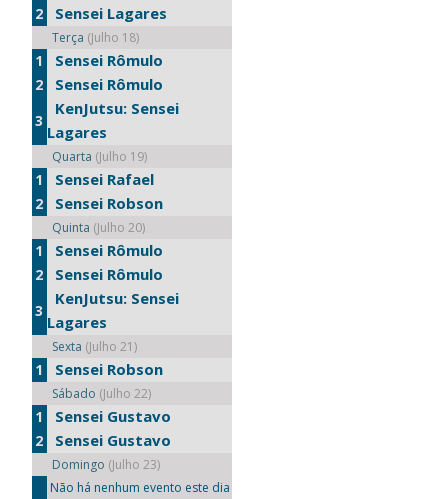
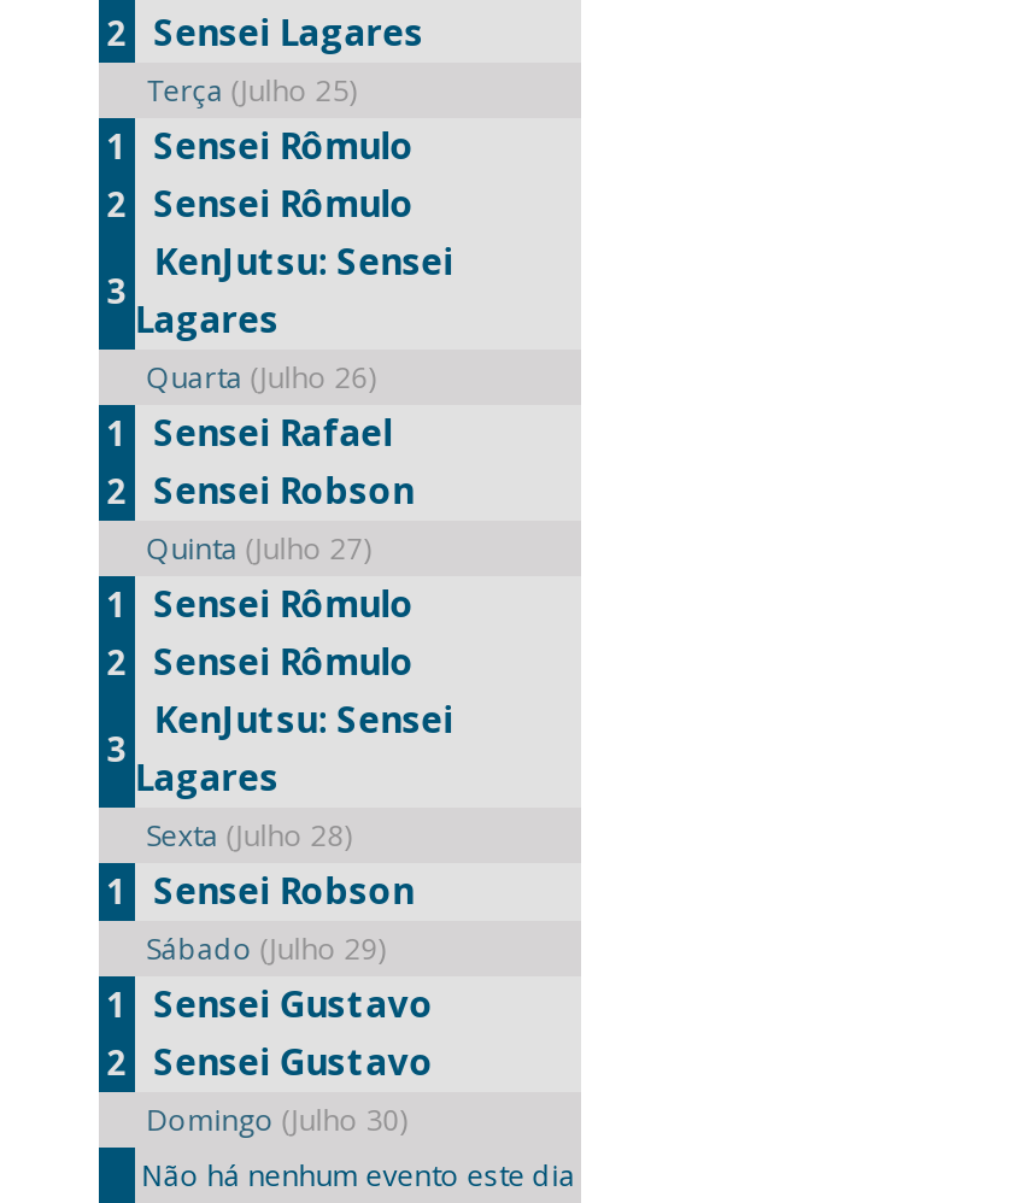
- Terça (Julho 18)
+ Terça (Julho 25)

- Quarta (Julho 19)
+ Quarta (Julho 26)

- Quinta (Julho 20)
+ Quinta (Julho 27)

- Sexta (Julho 21)
+ Sexta (Julho 28)

- Sábado (Julho 22)
+ Sábado (Julho 29)

- Domingo (Julho 23)
+ Domingo (Julho 30)
